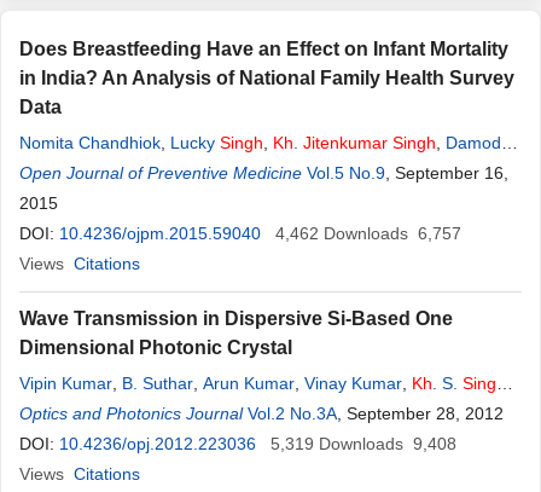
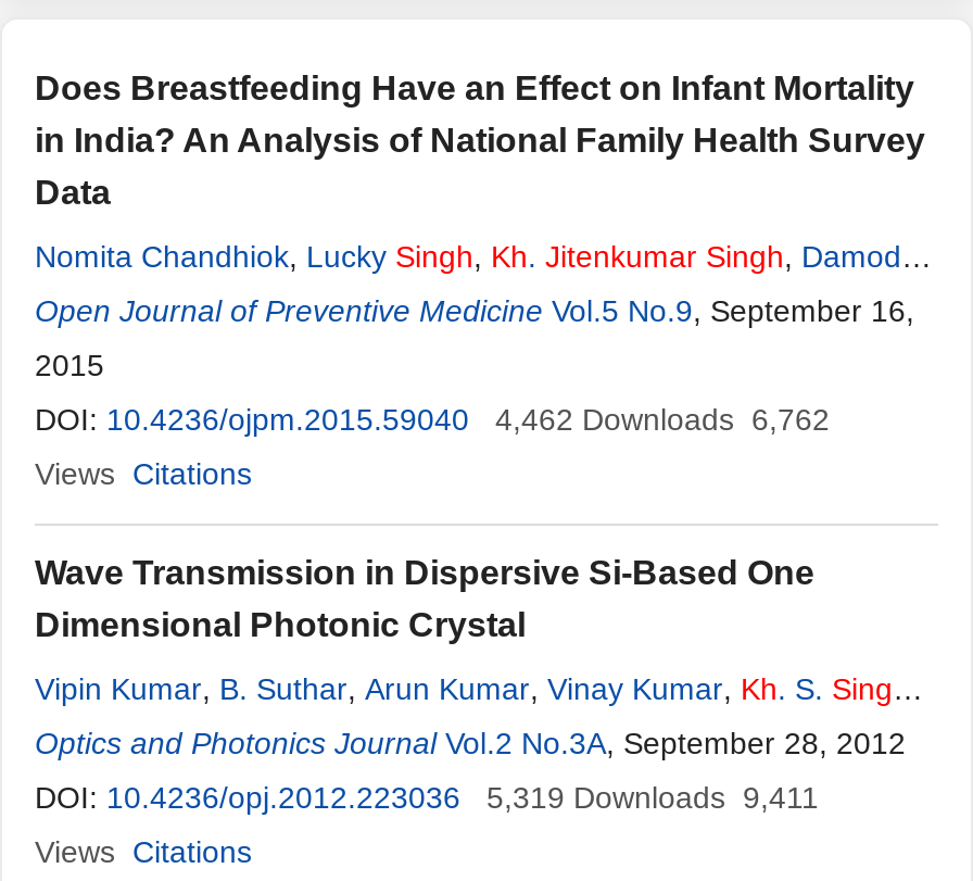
- DOI: 10.4236/ojpm.2015.59040 4,462 Downloads 6,757
+ DOI: 10.4236/ojpm.2015.59040 4,462 Downloads 6,762

- DOI: 10.4236/opj.2012.223036 5,319 Downloads 9,408
+ DOI: 10.4236/opj.2012.223036 5,319 Downloads 9,411
